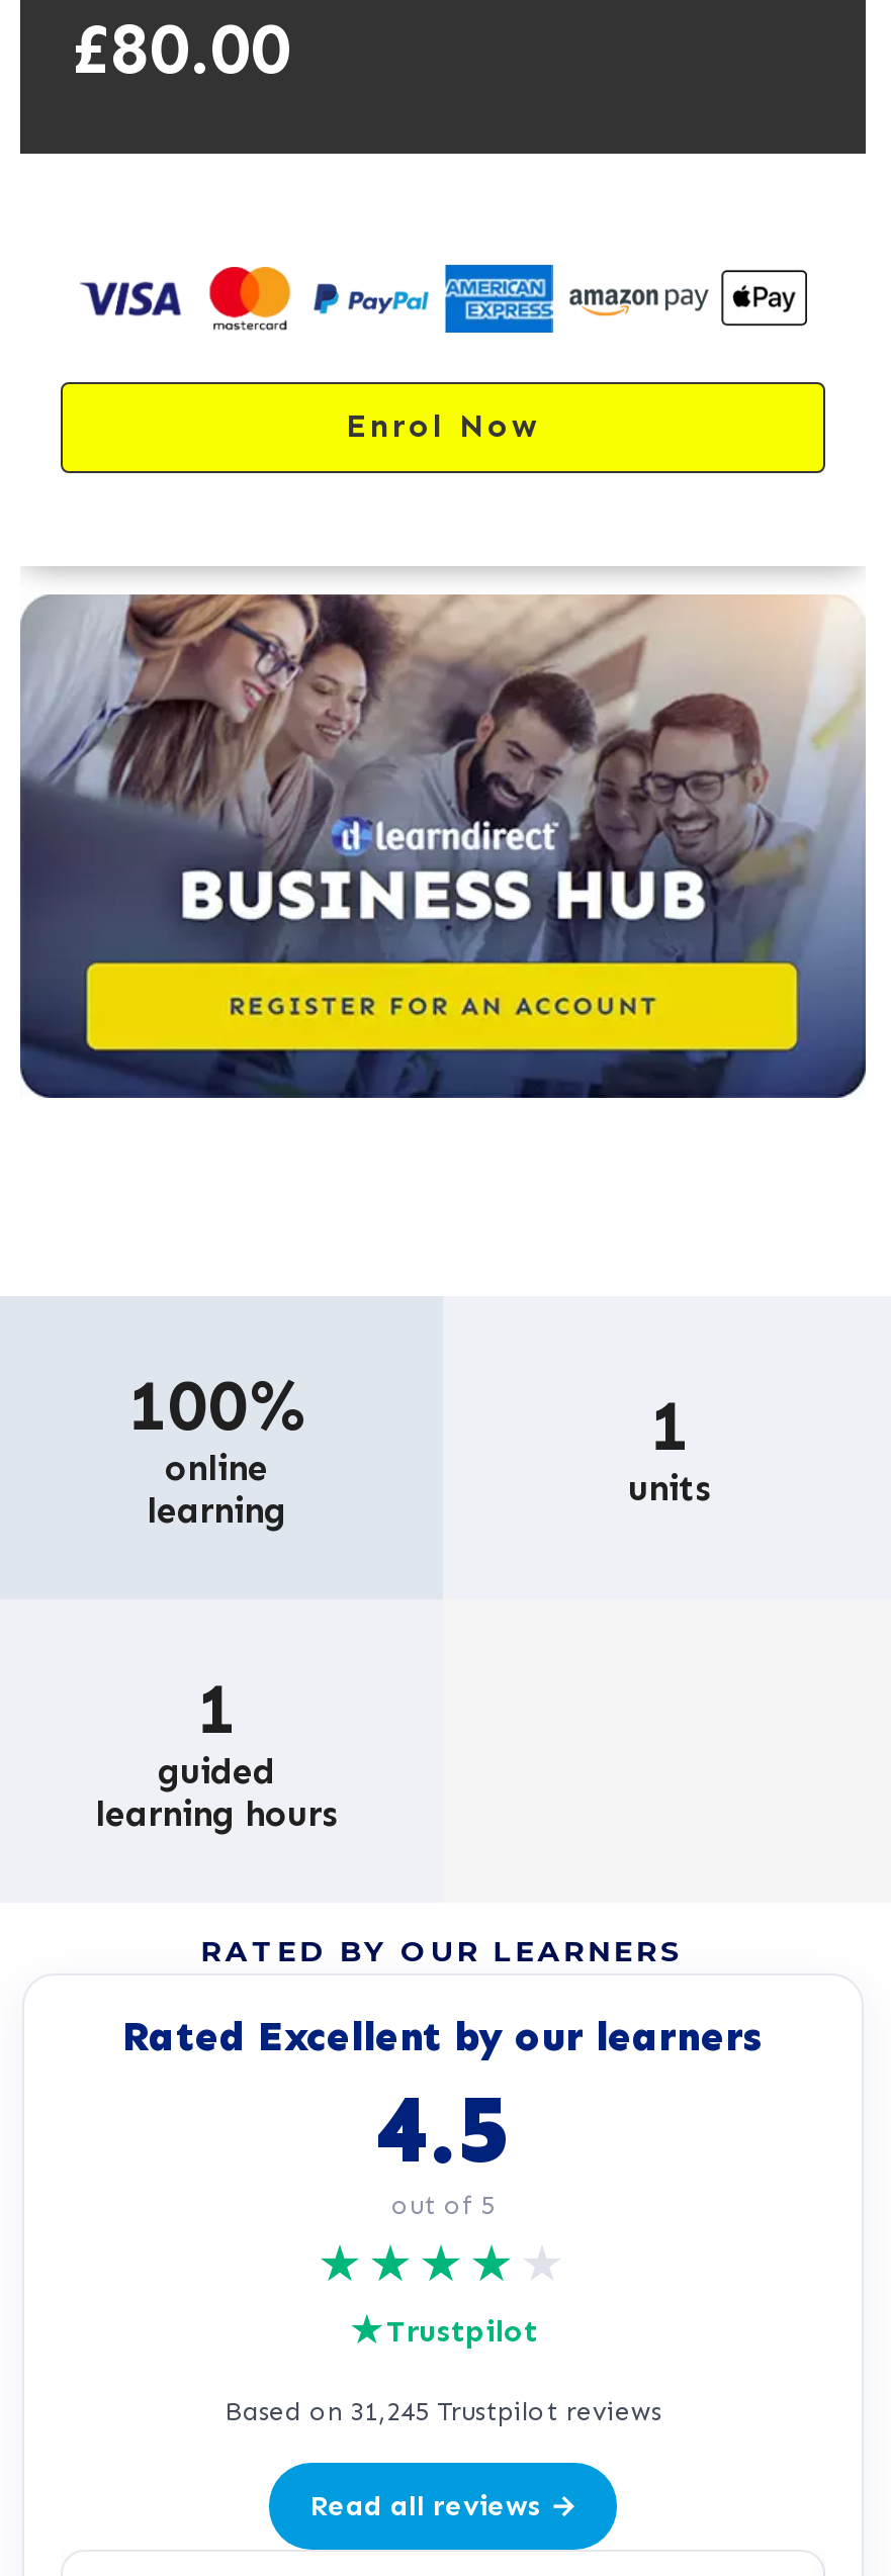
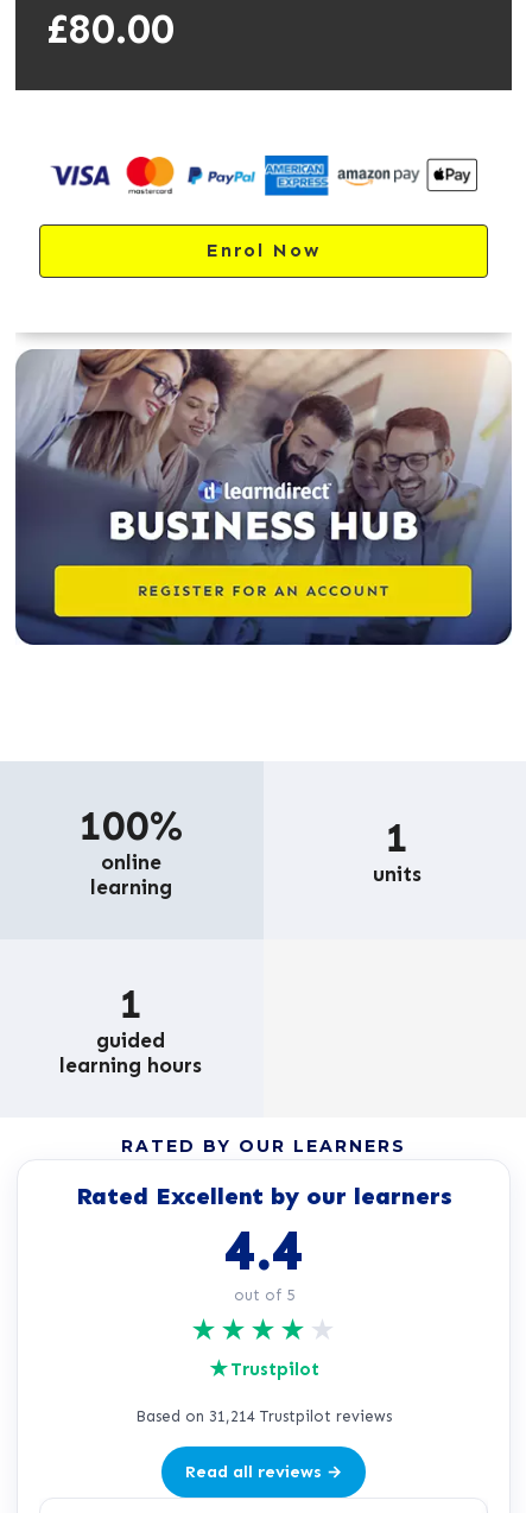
- 4.5
+ 4.4

- Based on 31,245 Trustpilot reviews
+ Based on 31,214 Trustpilot reviews
